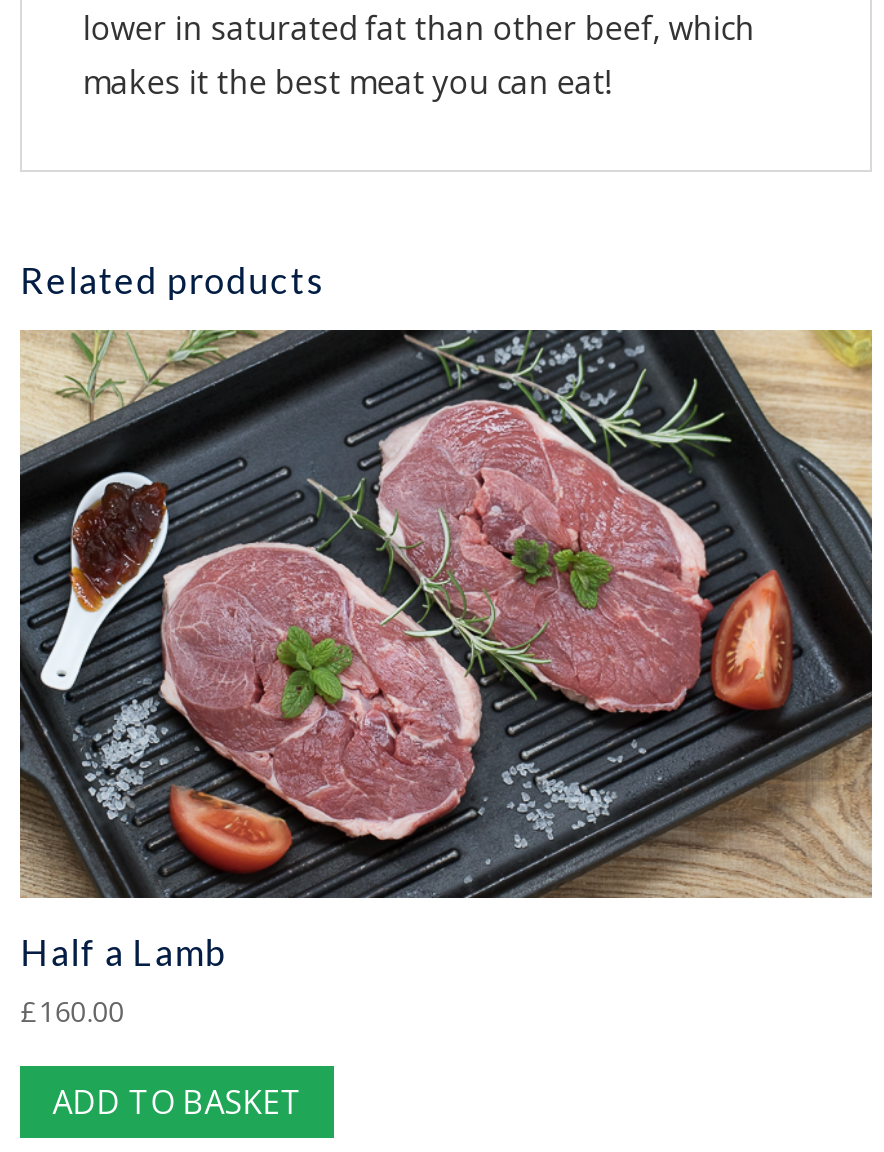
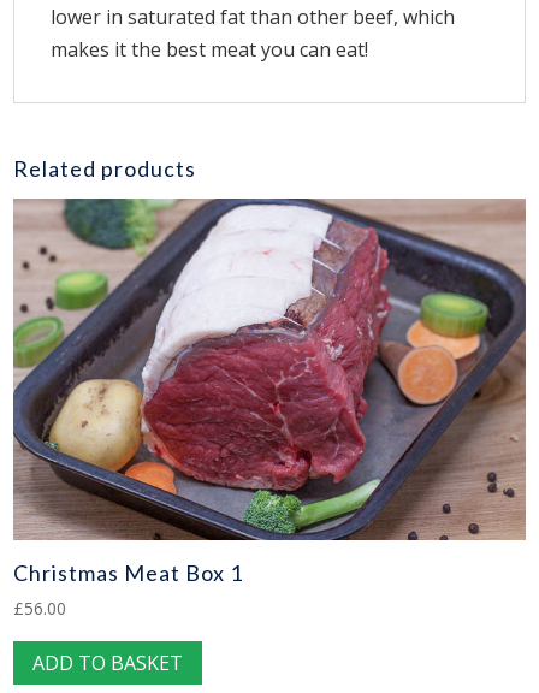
- [image]
- Half a Lamb
- £160.00
+ [image]
+ Christmas Meat Box 1
+ £56.00
